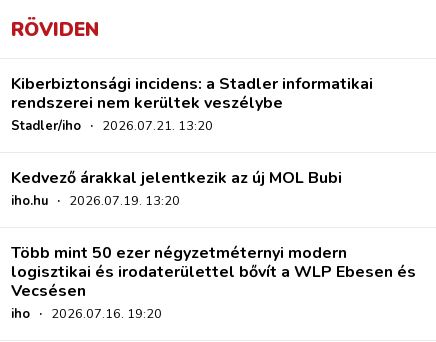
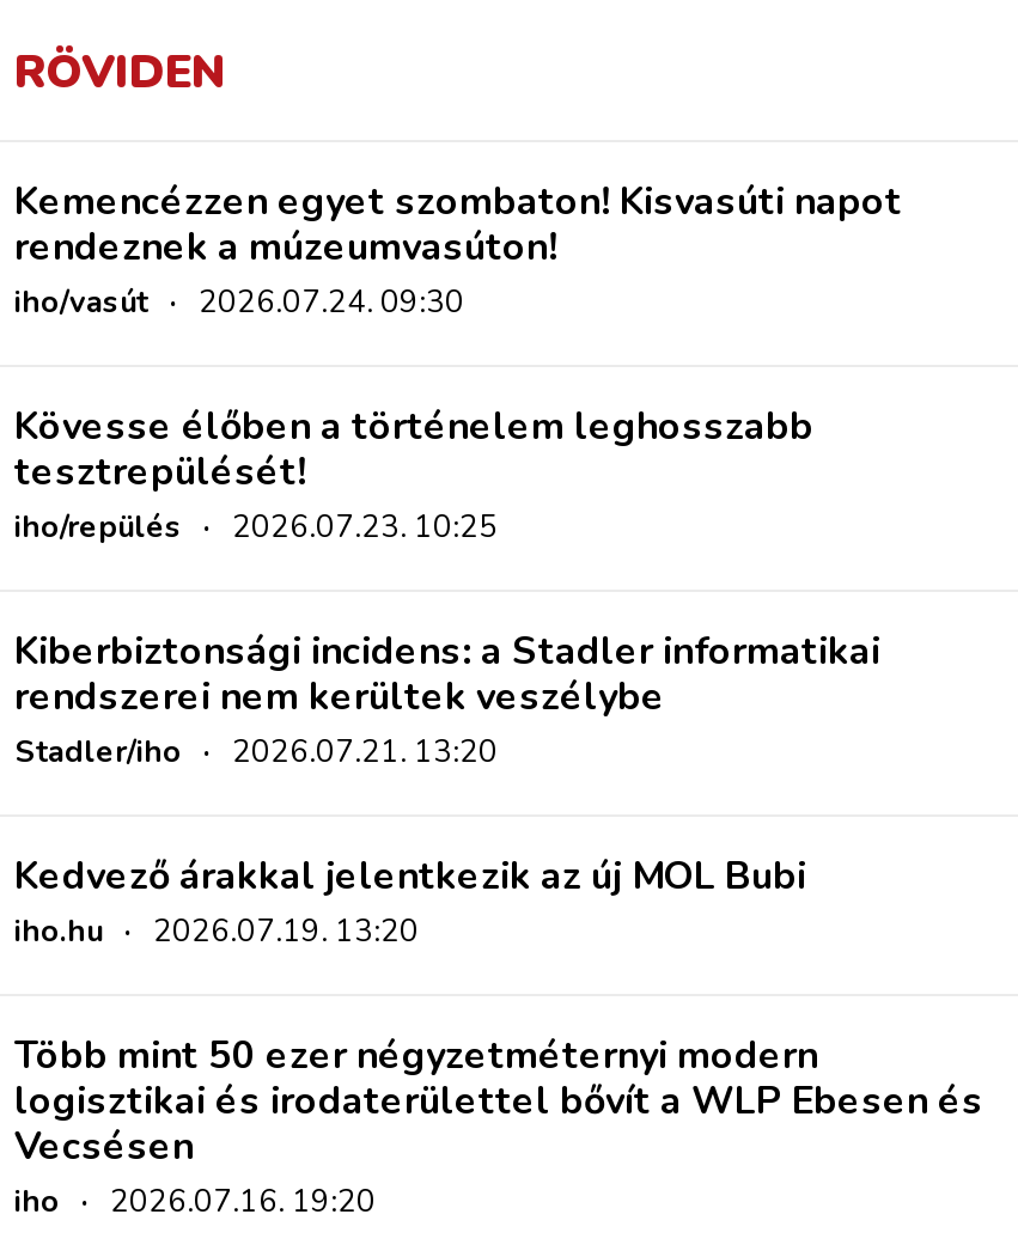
+ Kemencézzen egyet szombaton! Kisvasúti napot
+ rendeznek a múzeumvasúton!
+ iho/vasút · 2026.07.24. 09:30
+ Kövesse élőben a történelem leghosszabb
+ tesztrepülését!
+ iho/repülés · 2026.07.23. 10:25
